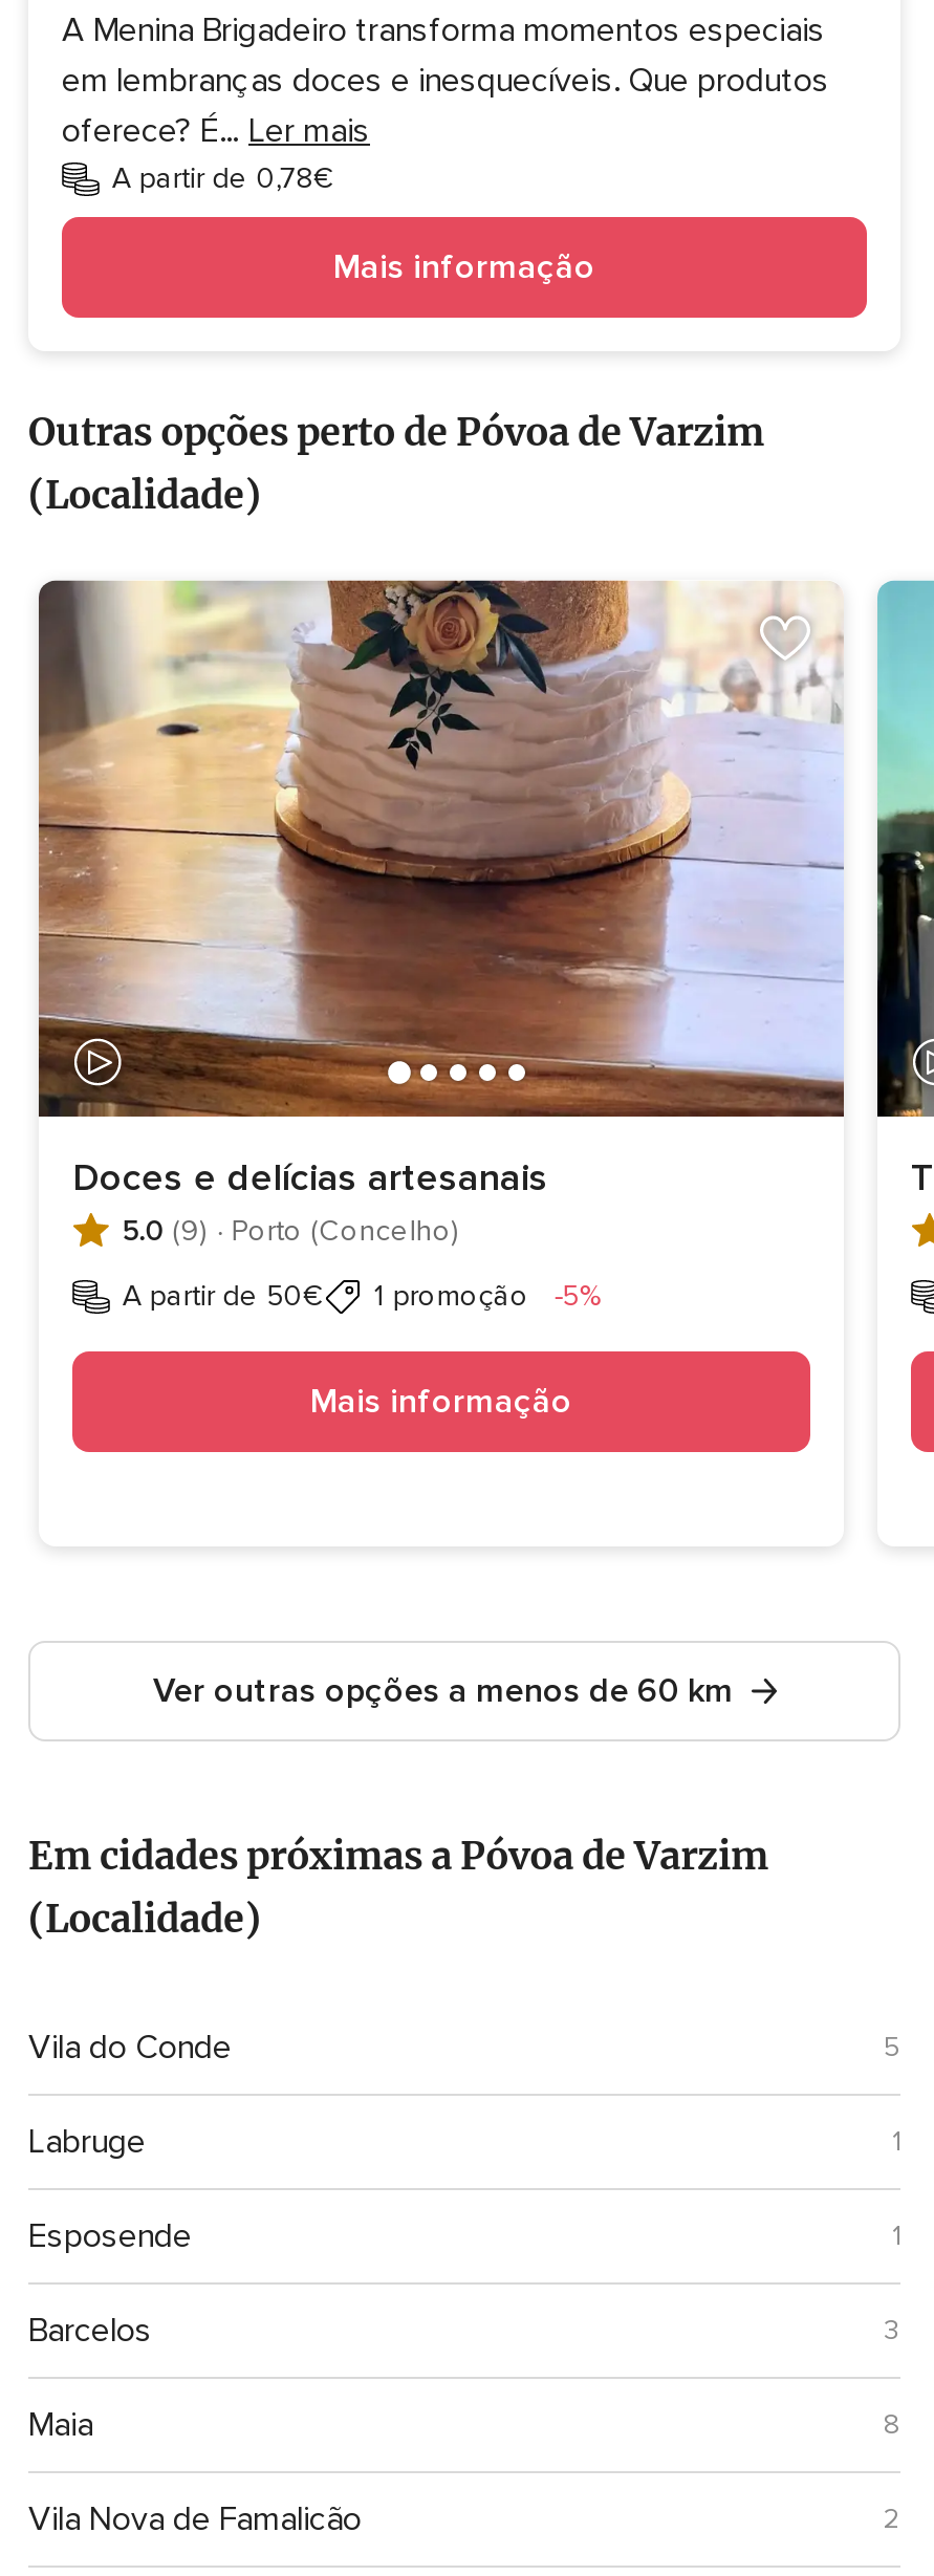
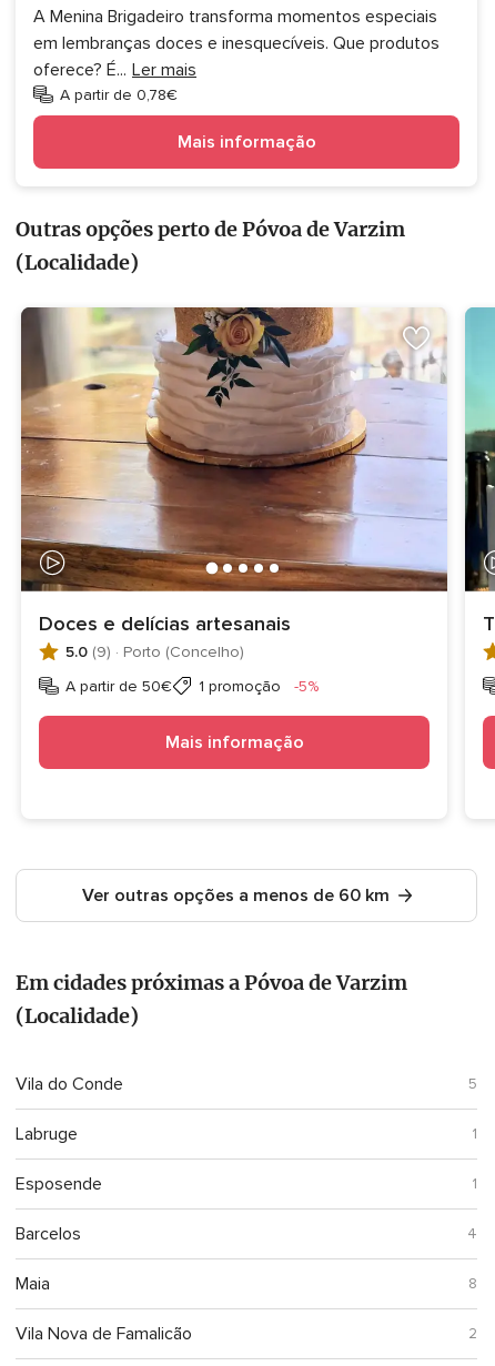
- 3
+ 4
